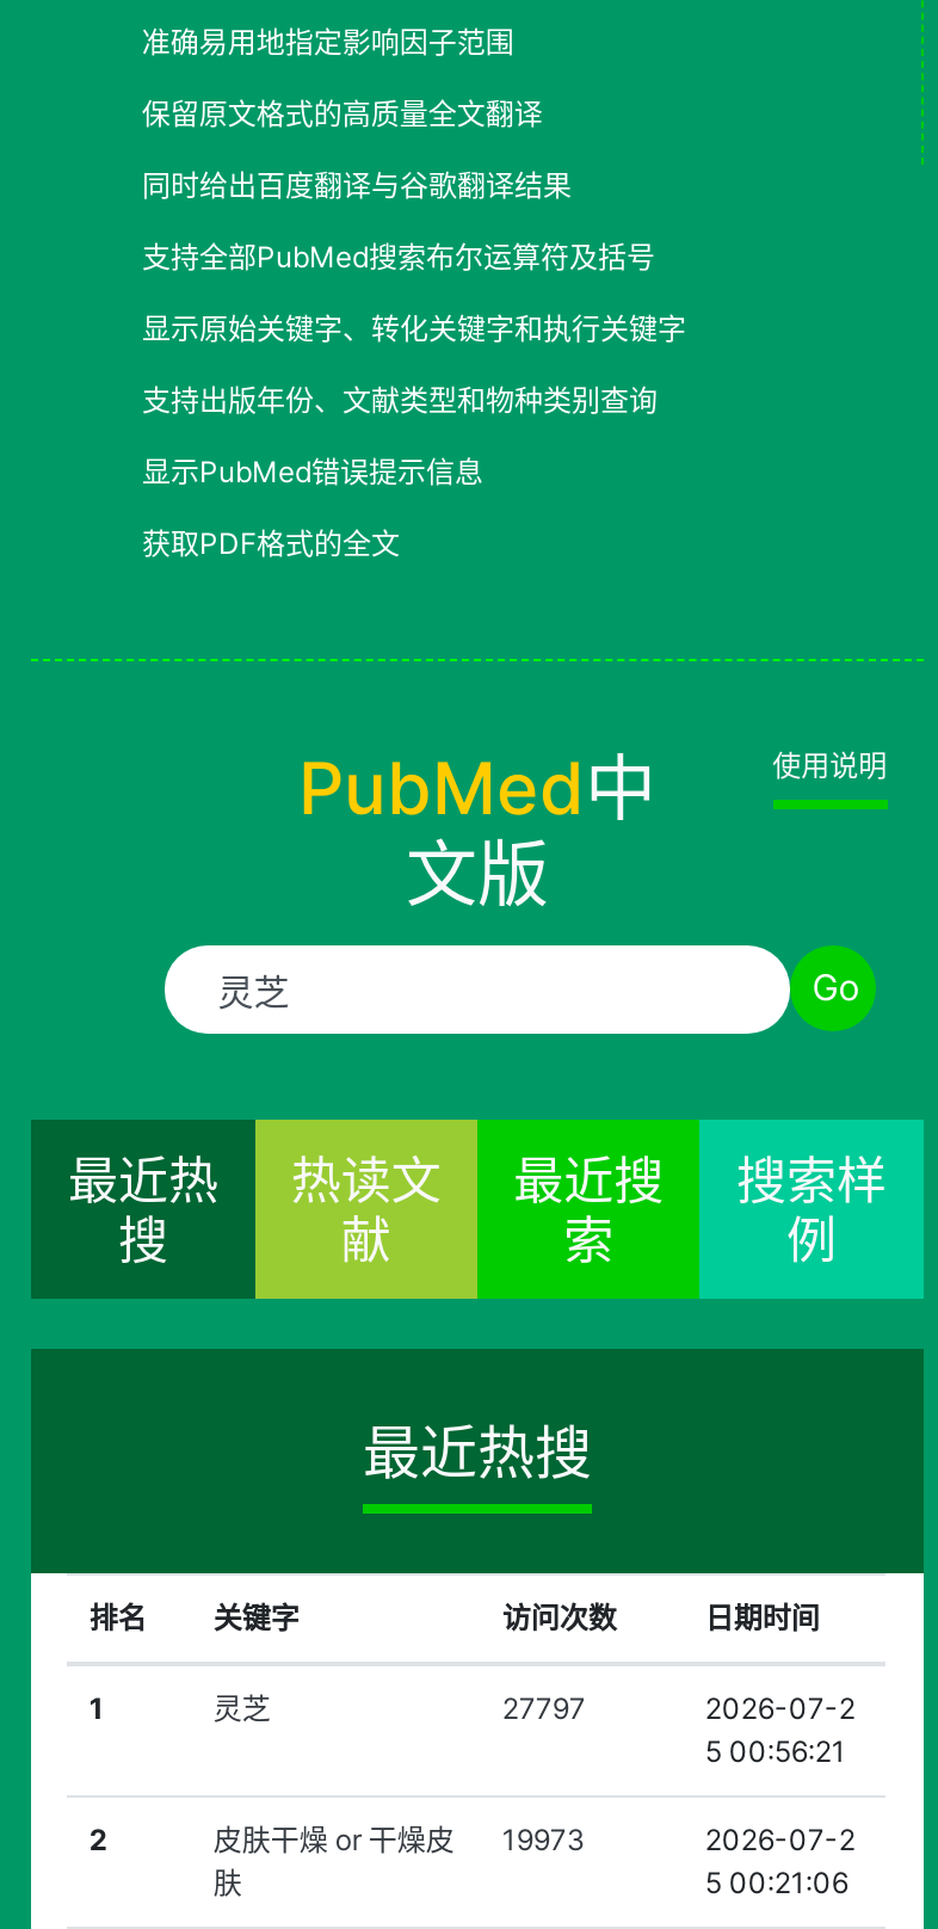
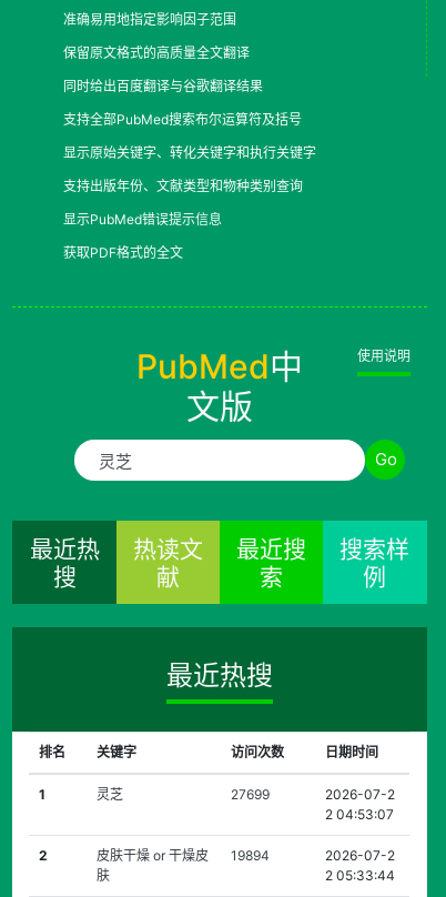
- 27797
+ 27699

- 5 00:56:21
+ 2 04:53:07

- 皮肤干燥 or 干燥皮 19973
+ 皮肤干燥 or 干燥皮 19894

- 5 00:21:06
+ 2 05:33:44
